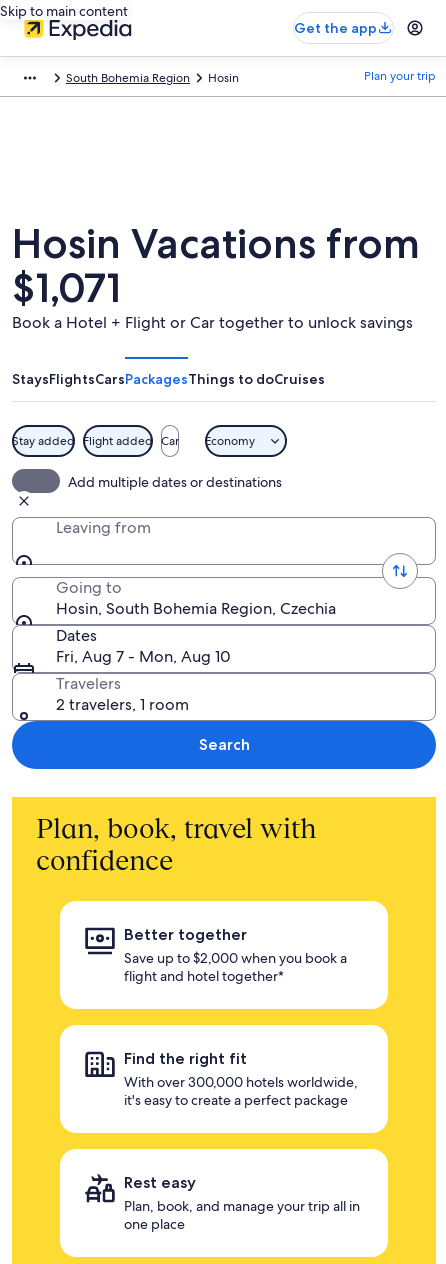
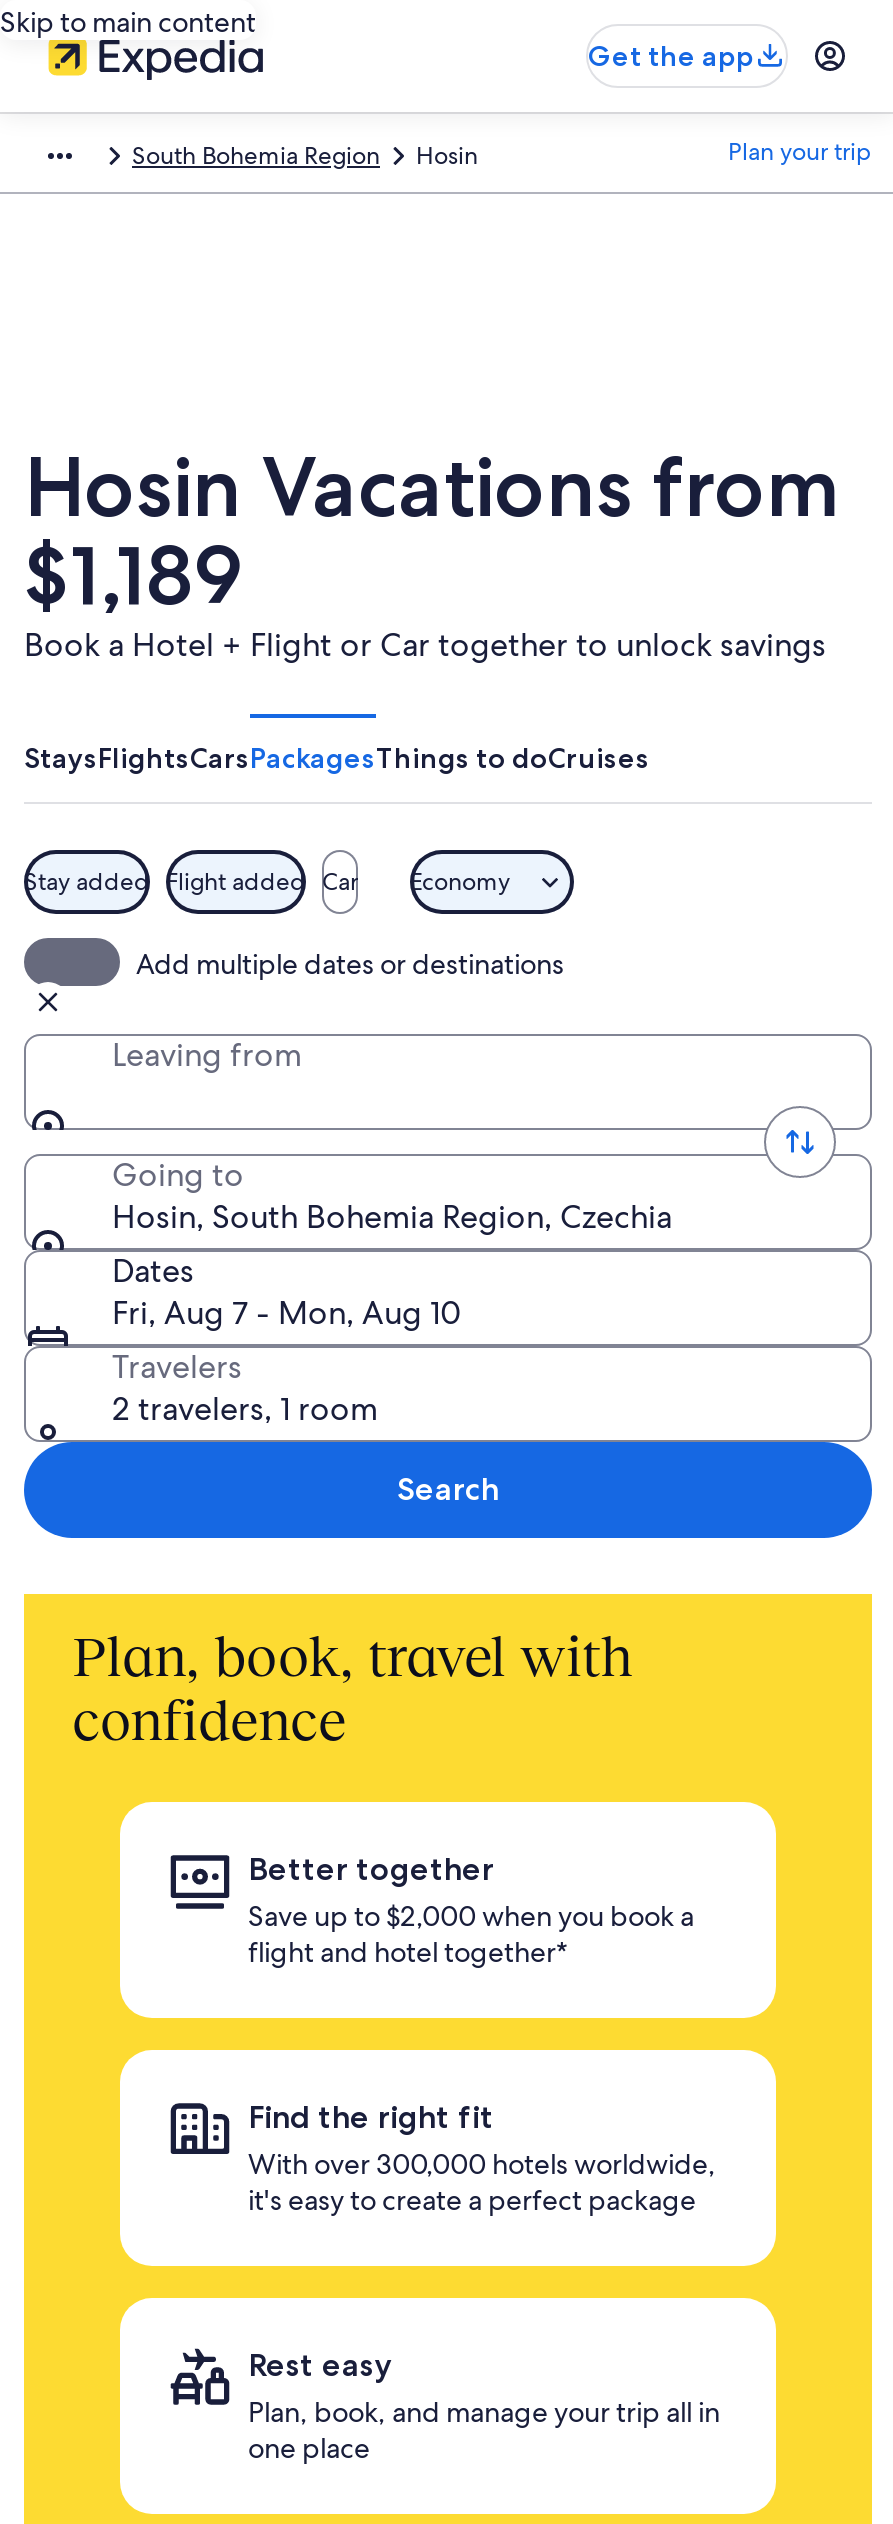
- $1,071
+ $1,189
